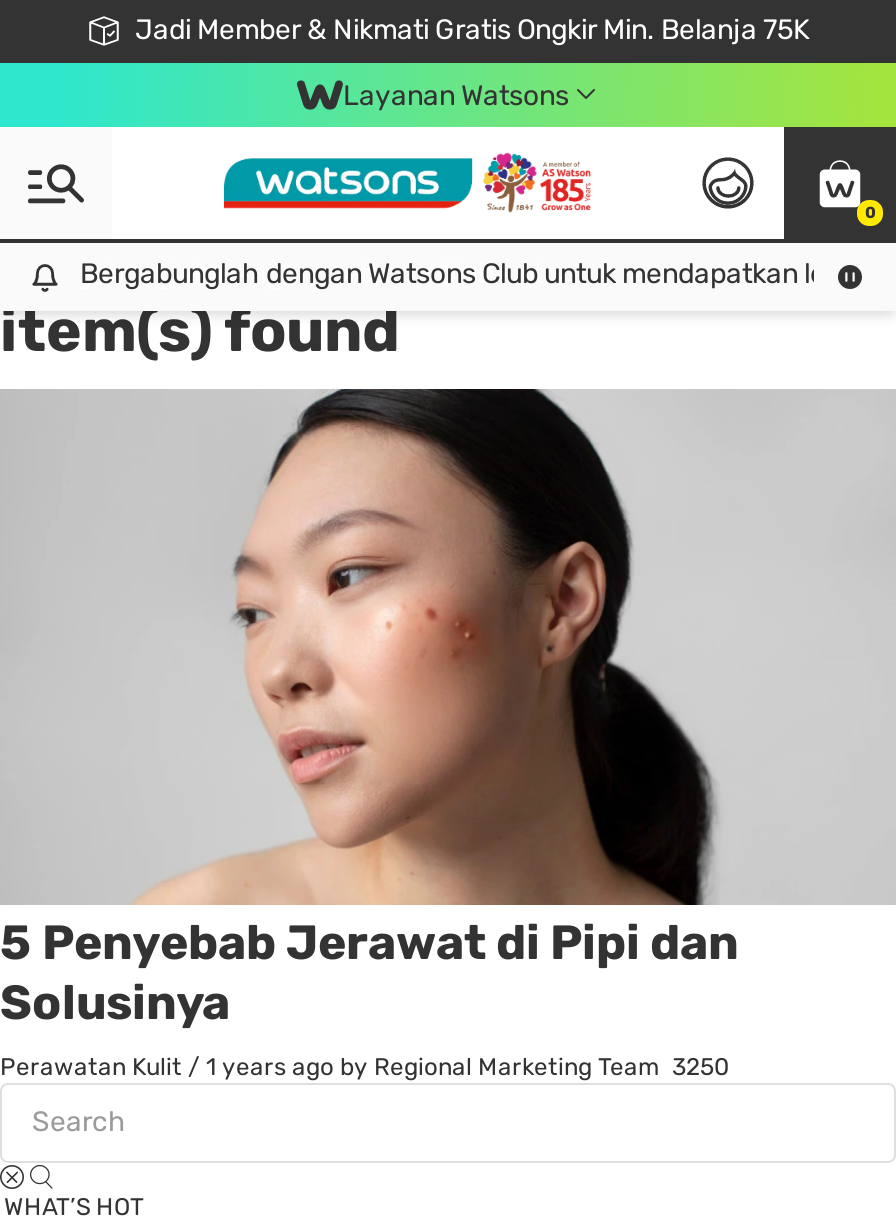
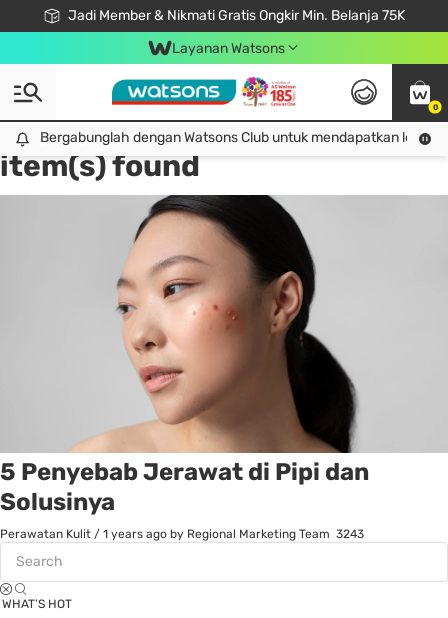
- Perawatan Kulit / 1 years ago by Regional Marketing Team 3250
+ Perawatan Kulit / 1 years ago by Regional Marketing Team 3243
